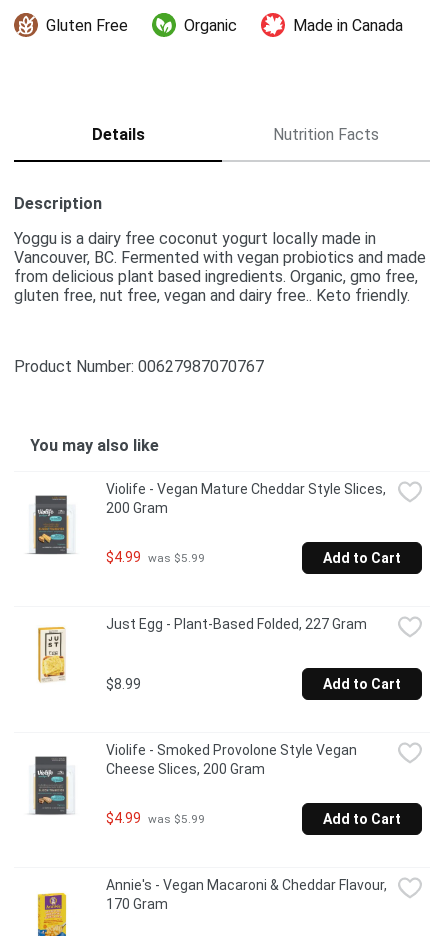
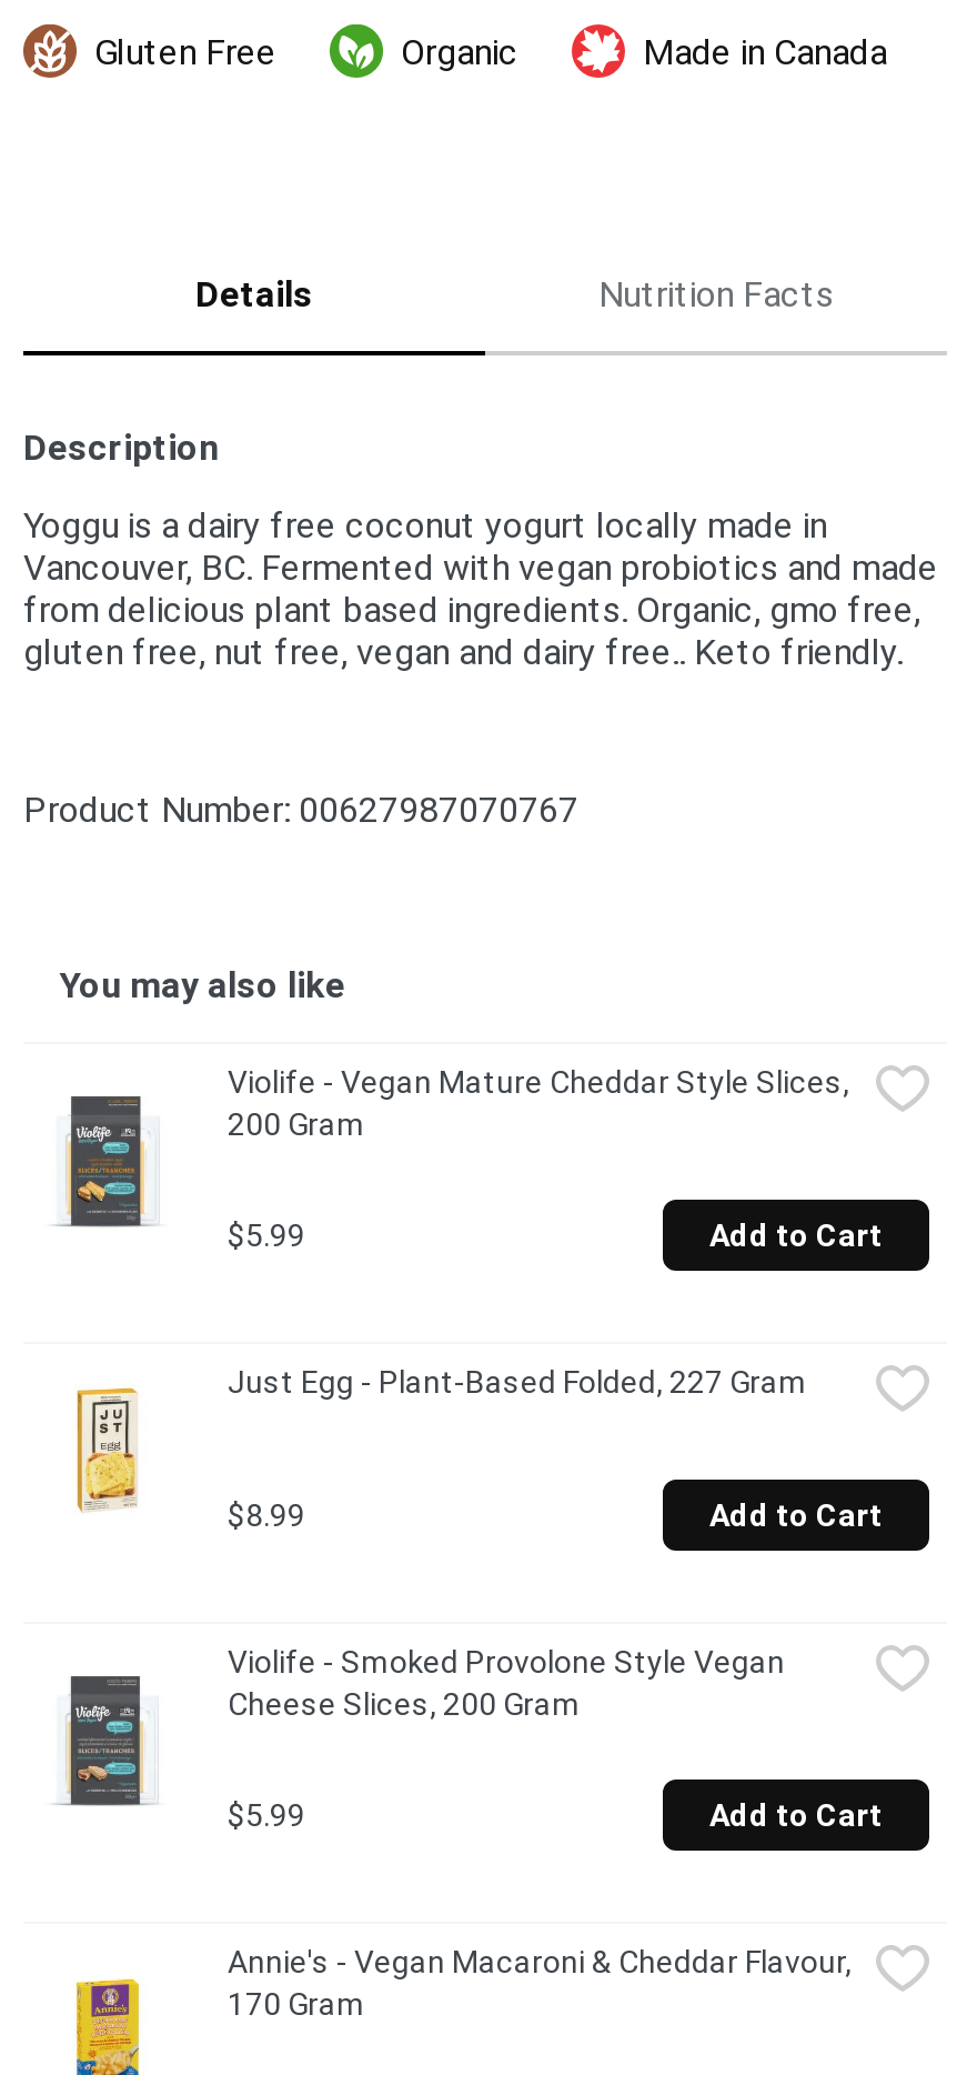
- $4.99 was $5.99
+ $5.99

- $4.99 was $5.99
+ $5.99
